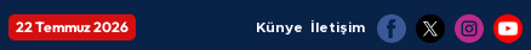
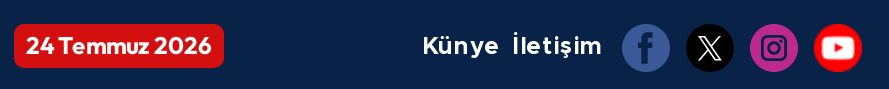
- 22 Temmuz 2026
+ 24 Temmuz 2026
